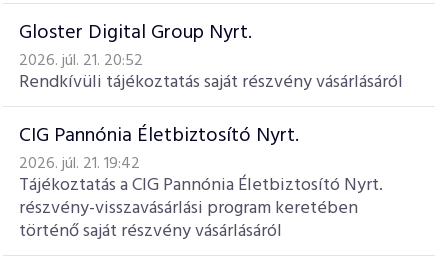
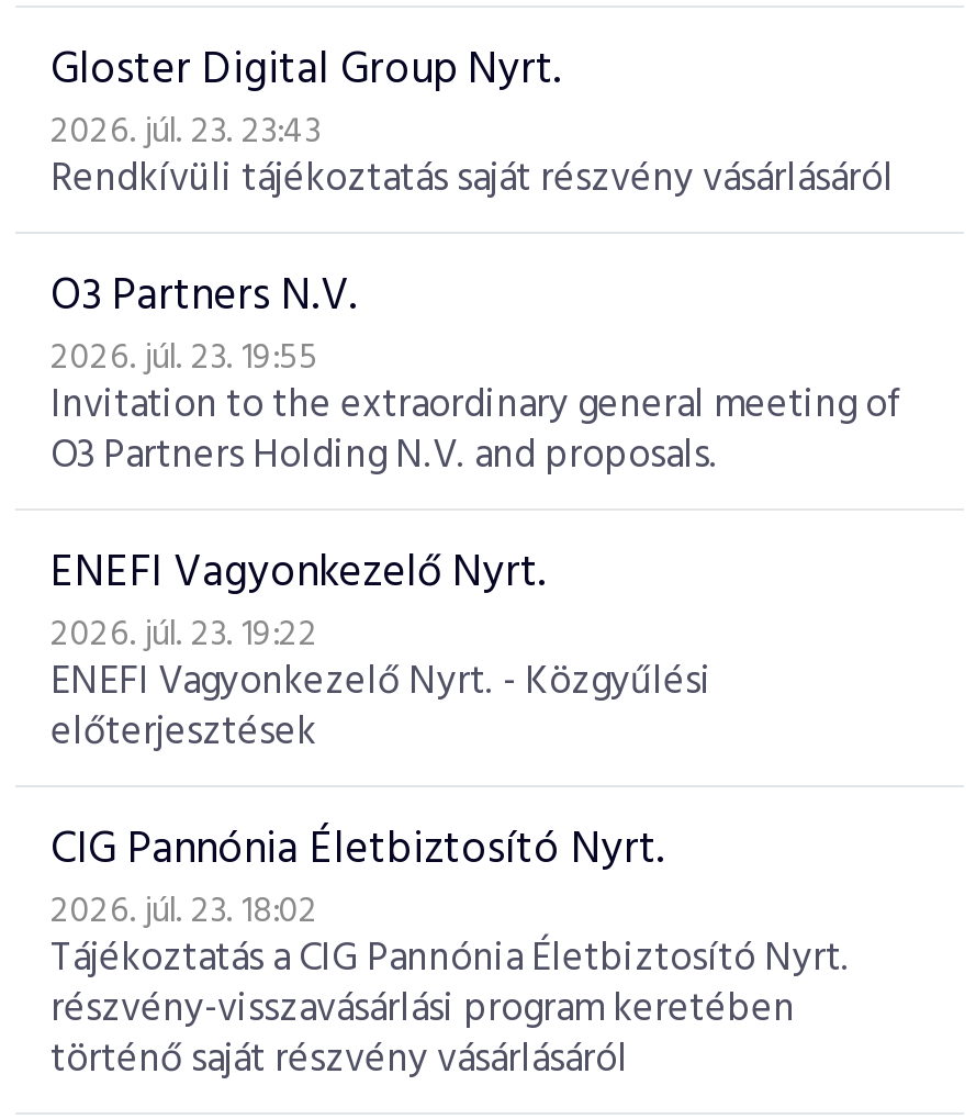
- 2026. júl. 21. 20:52
+ 2026. júl. 23. 23:43

+ O3 Partners N.V.
+ 2026. júl. 23. 19:55
+ Invitation to the extraordinary general meeting of
+ O3 Partners Holding N.V. and proposals.
+ ENEFI Vagyonkezelő Nyrt.
+ 2026. júl. 23. 19:22
+ ENEFI Vagyonkezelő Nyrt. - Közgyűlési
+ előterjesztések

- 2026. júl. 21. 19:42
+ 2026. júl. 23. 18:02
